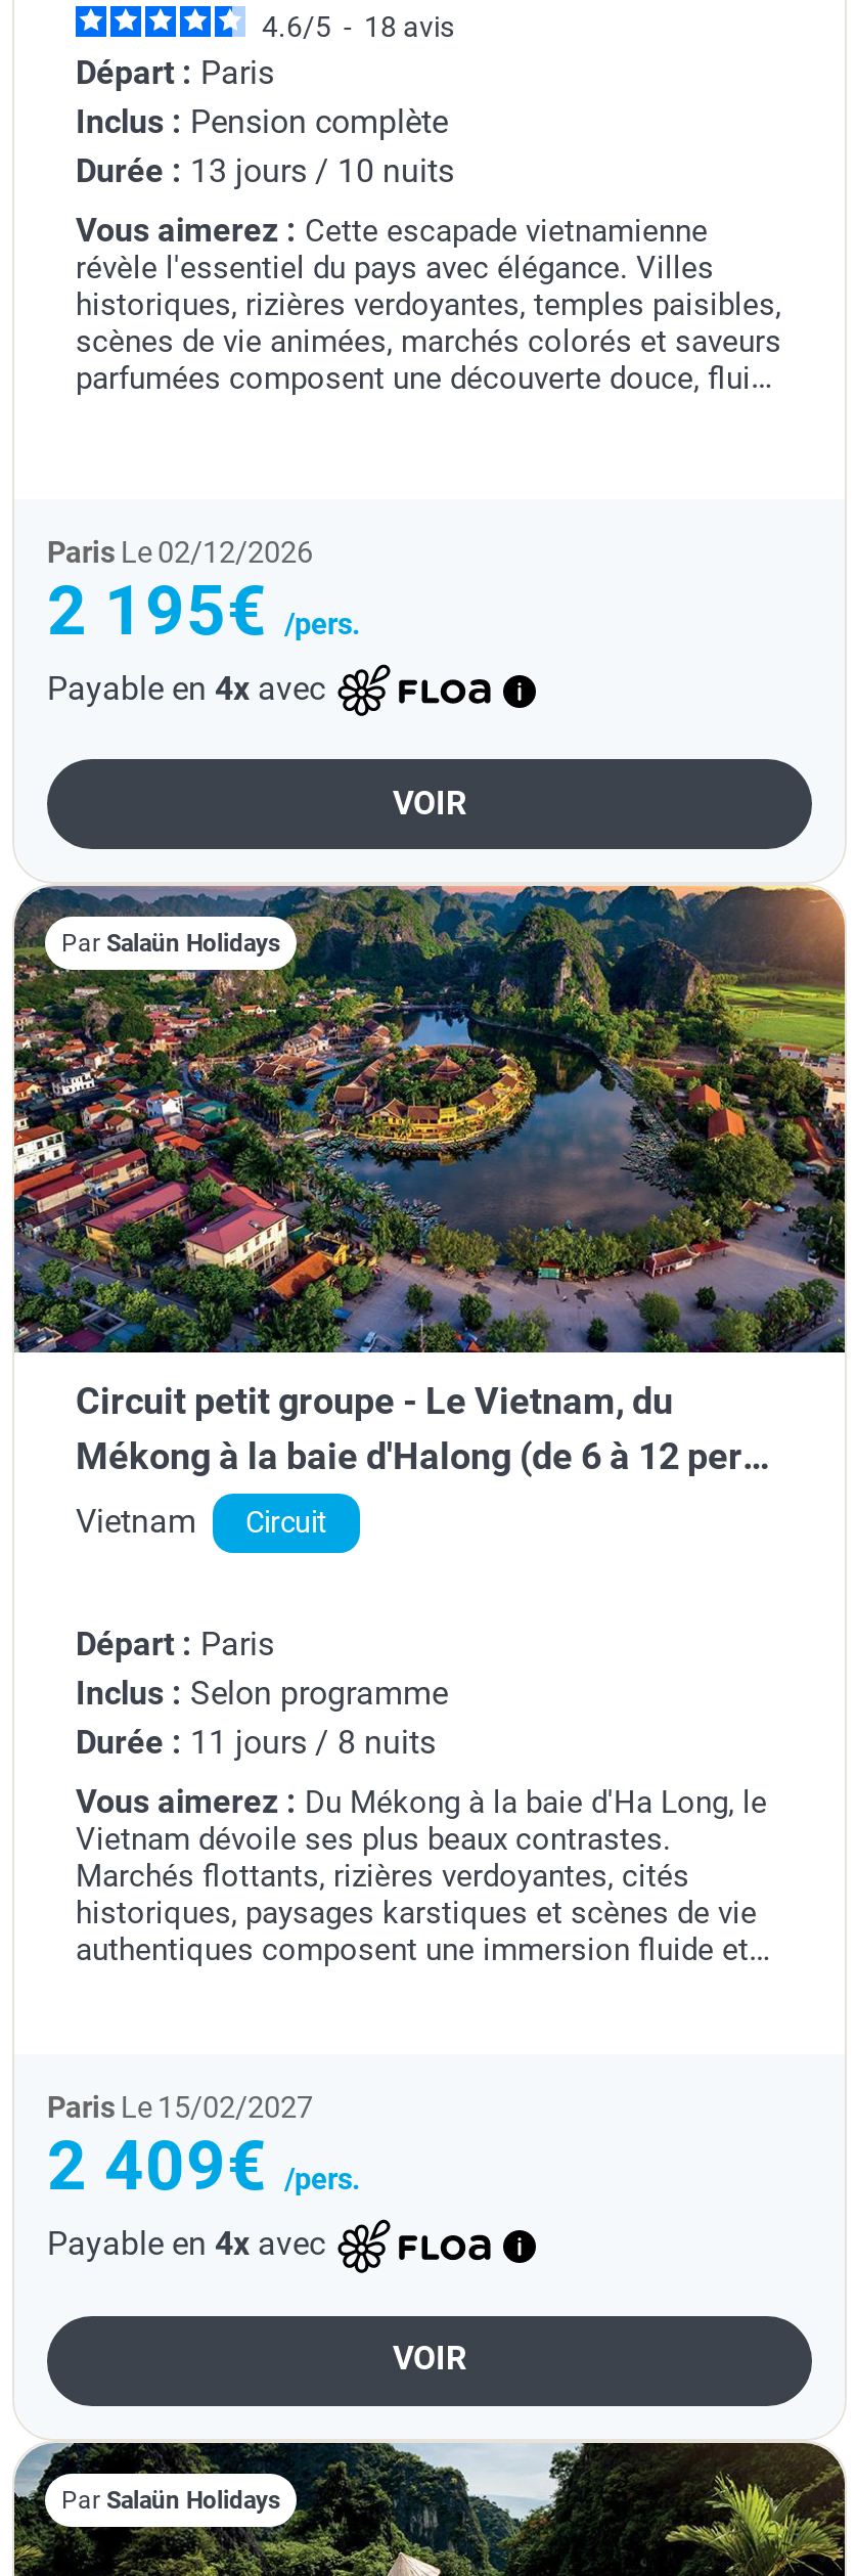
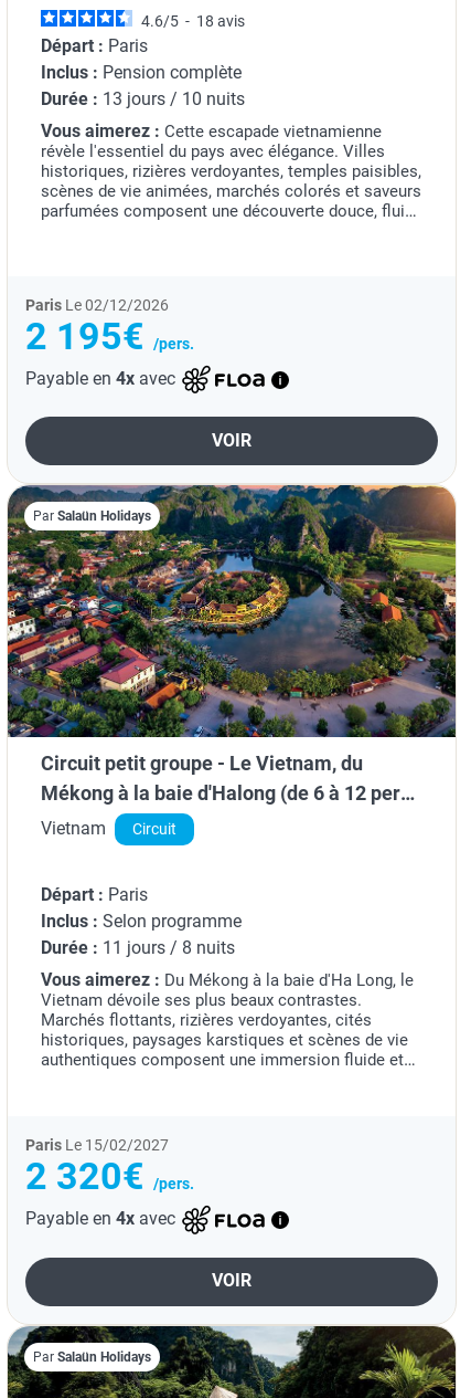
- 2 409€/pers.
+ 2 320€/pers.
